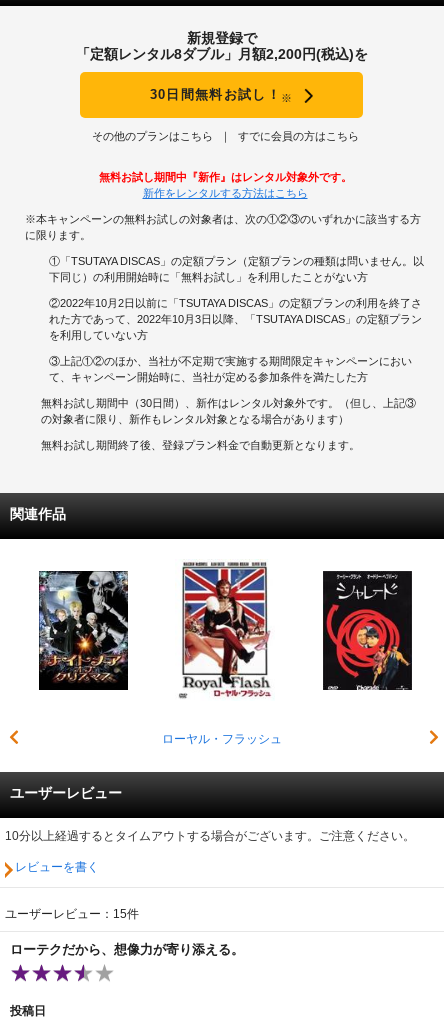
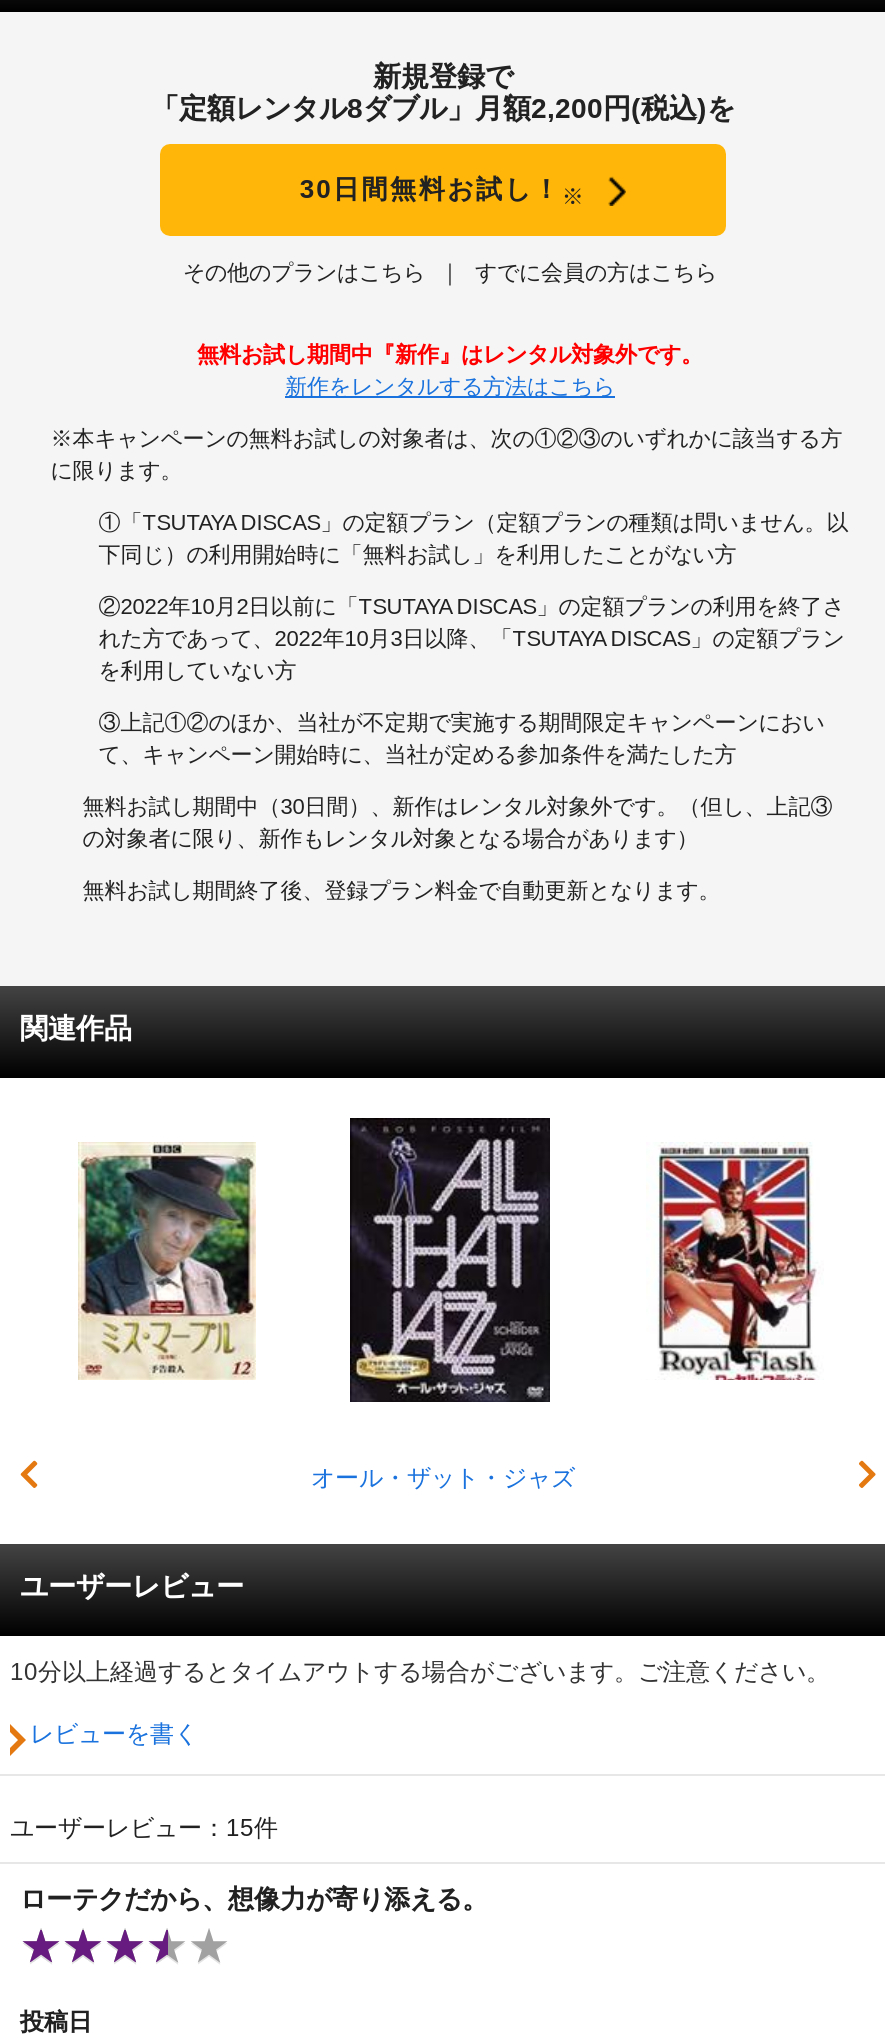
- [image]
- ローヤル・フラッシュ
+ [image]
+ オール・ザット・ジャズ

- [image]
+ [image]

- [image]
+ [image]
